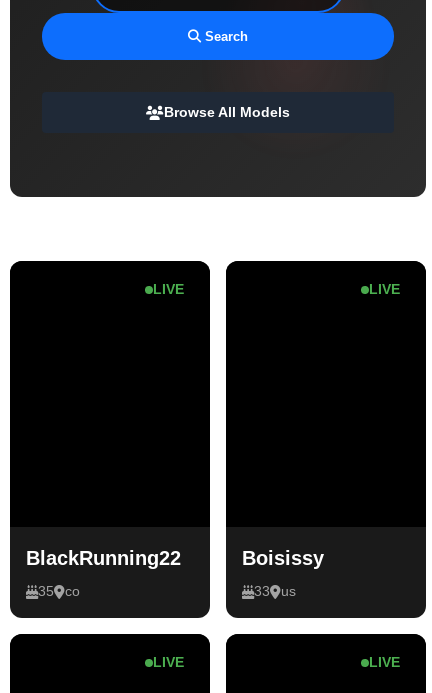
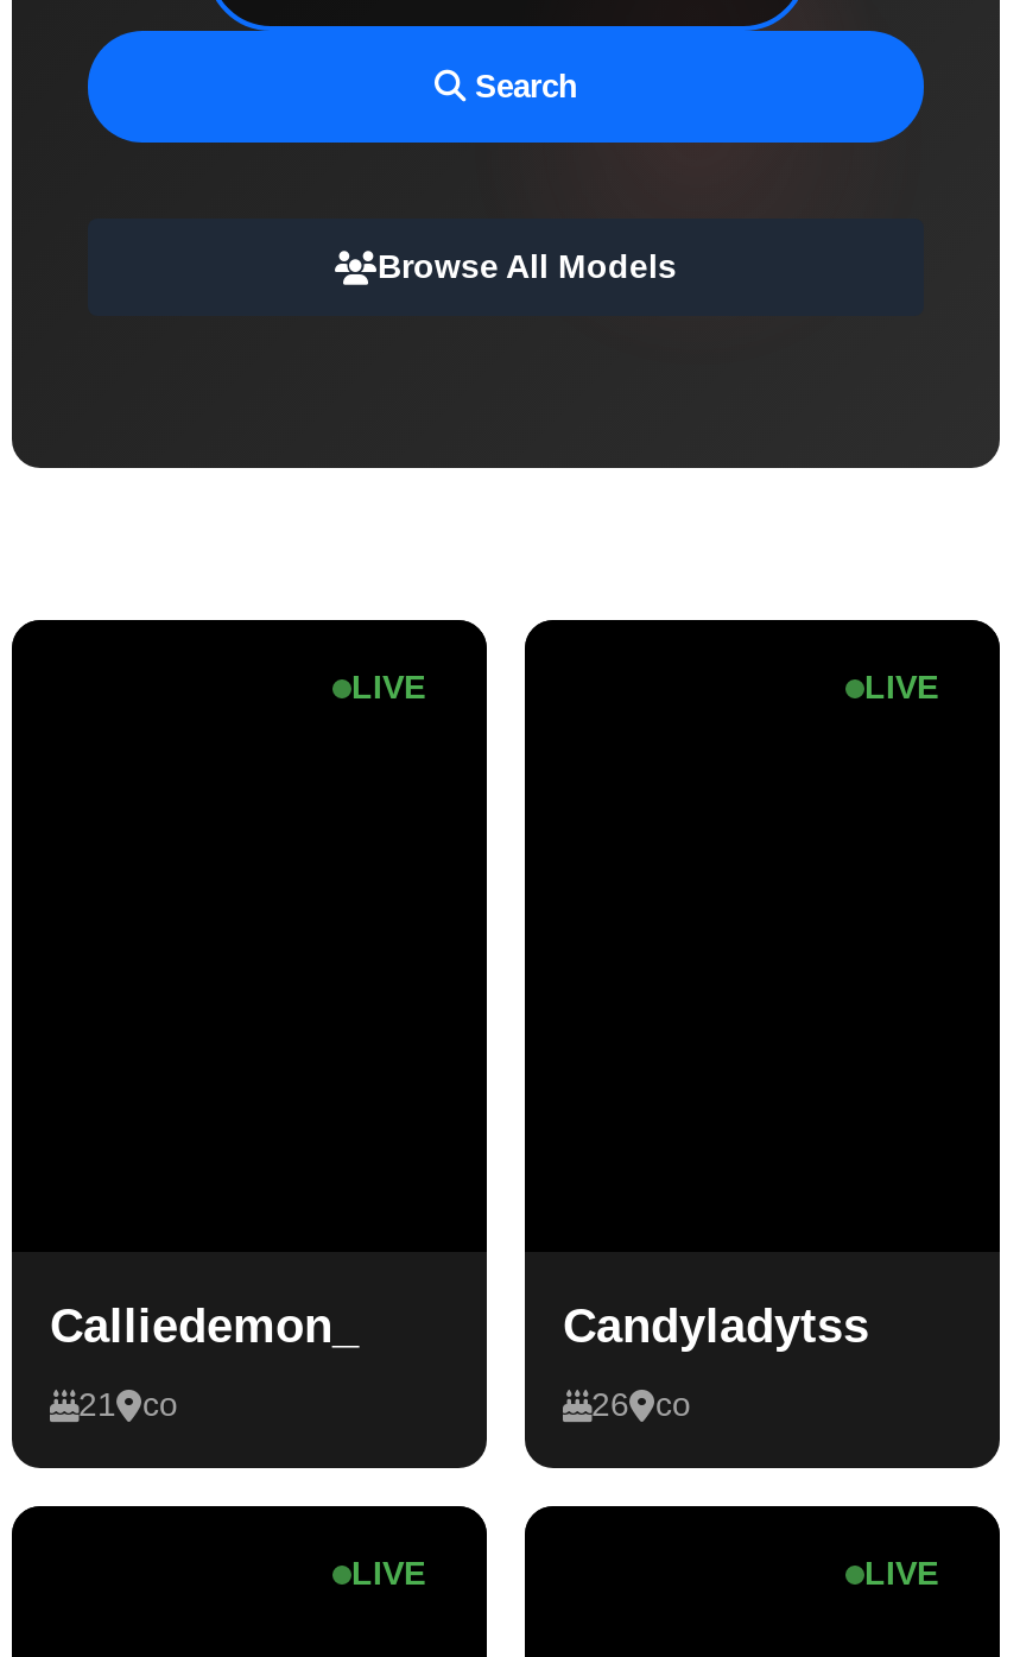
- BlackRunning22
+ Calliedemon_

- Boisissy
+ Candyladytss

- 35 co
+ 21 co

- 33
- us
+ 26
+ co
